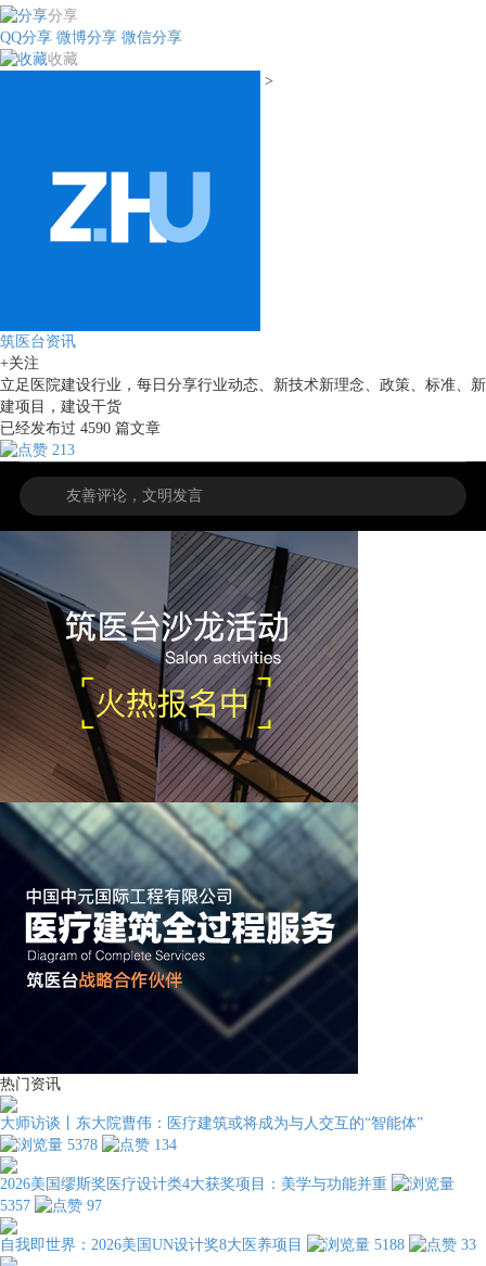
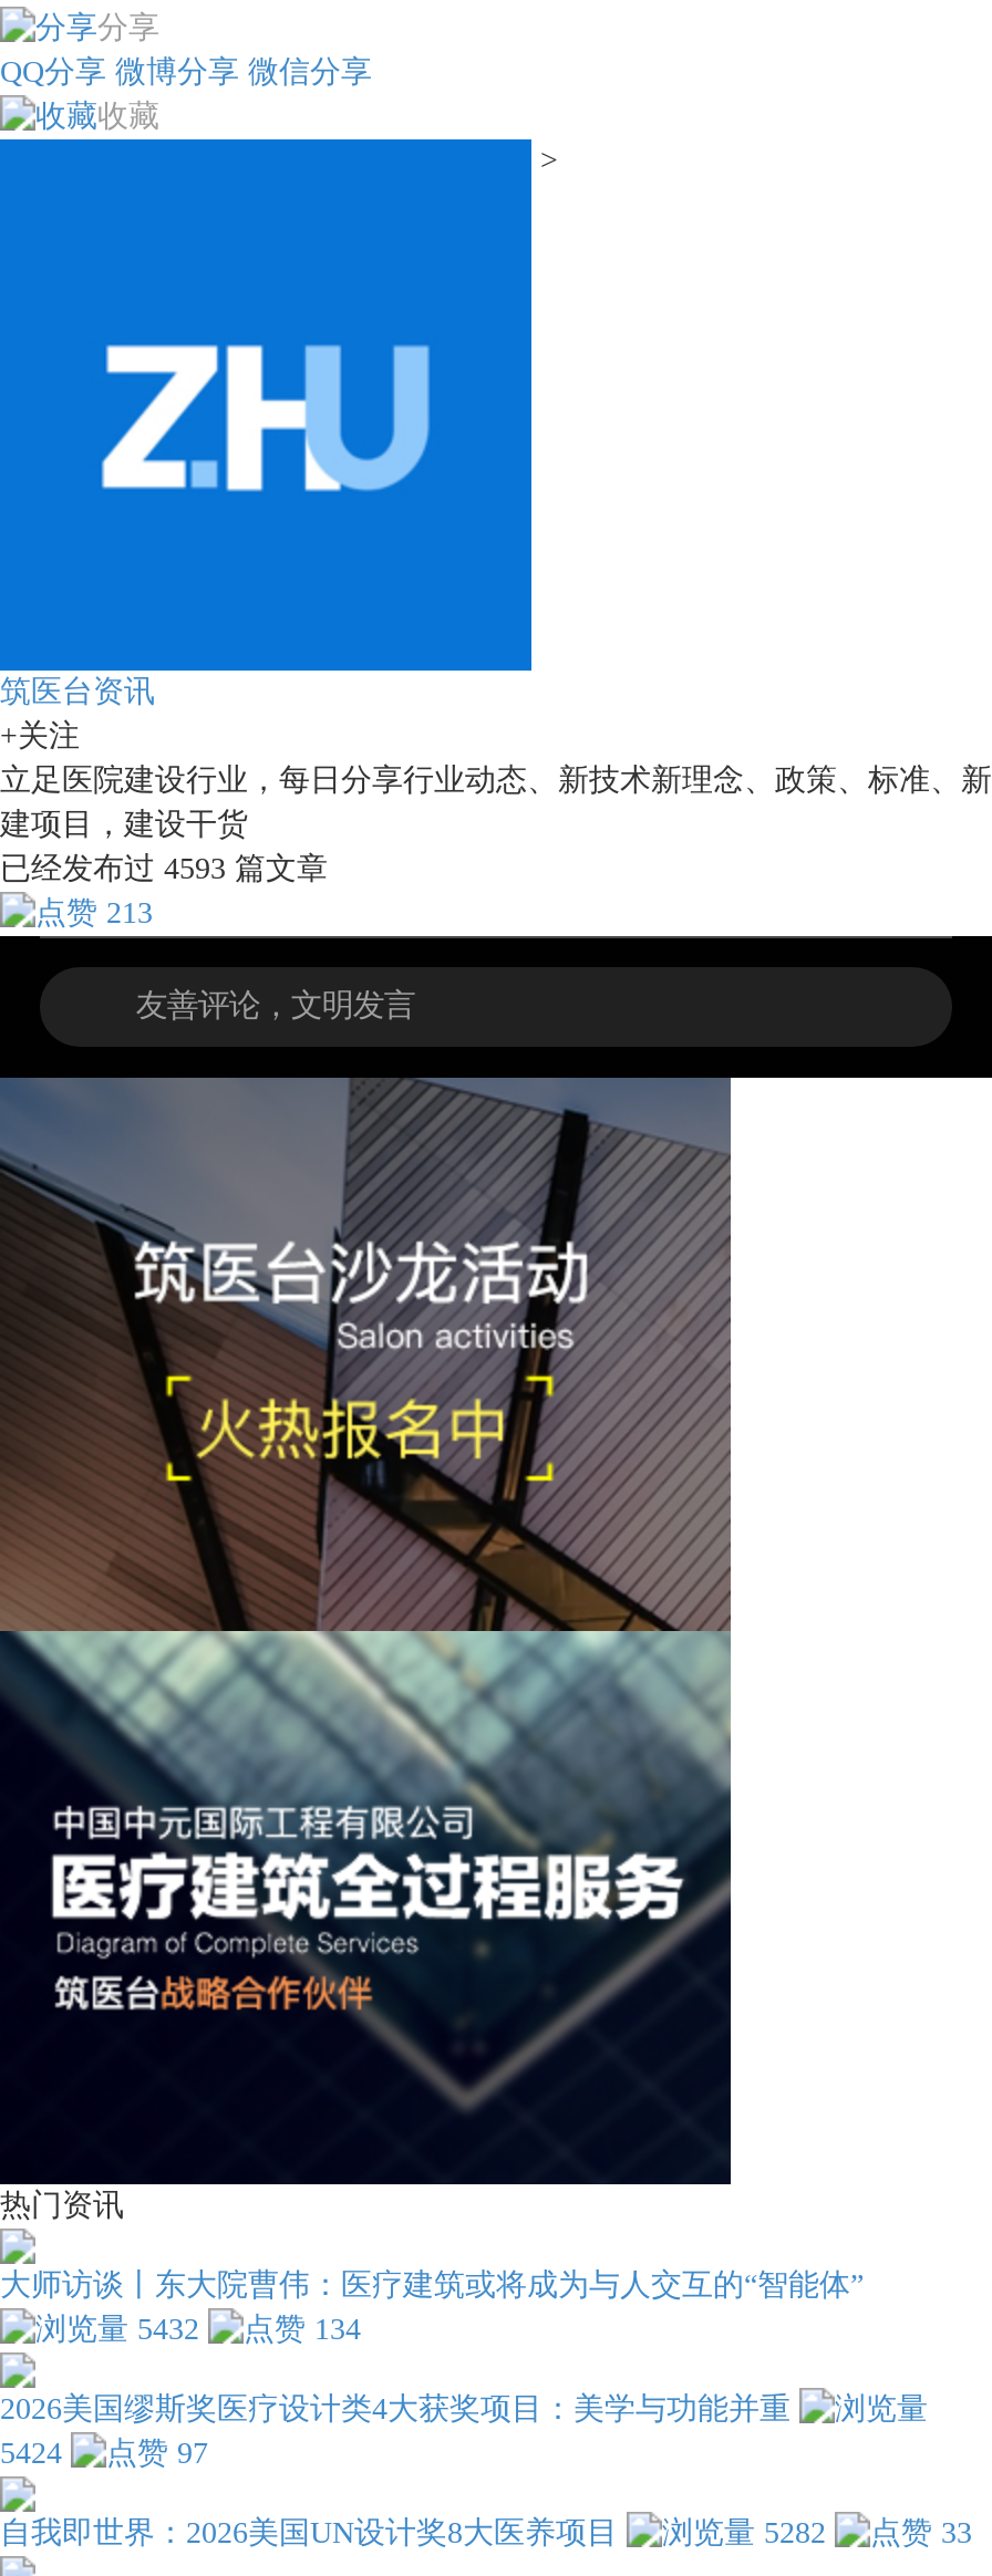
- 已经发布过4590篇文章
+ 已经发布过4593篇文章

- 5378
+ 5432

- 5357
+ 5424

- 5188
+ 5282
